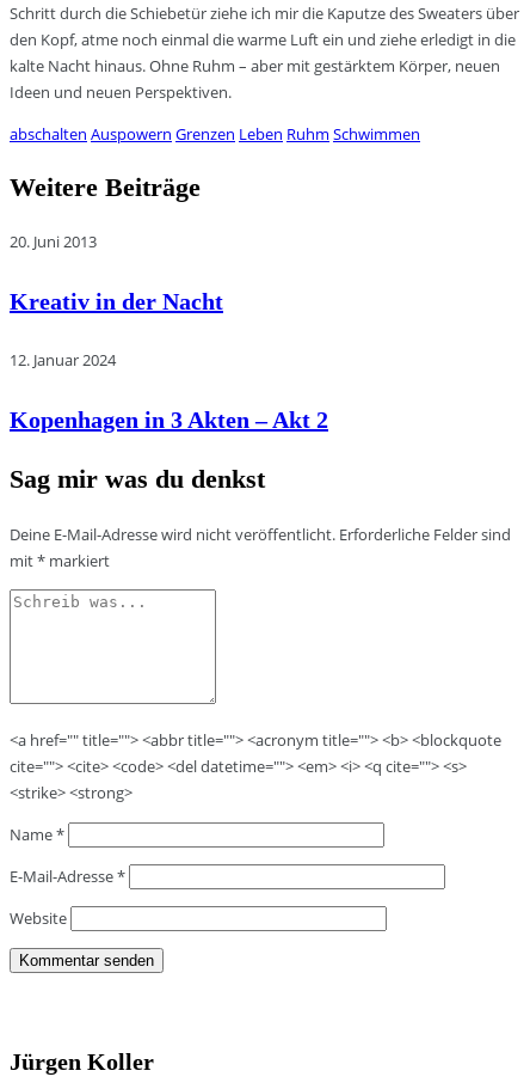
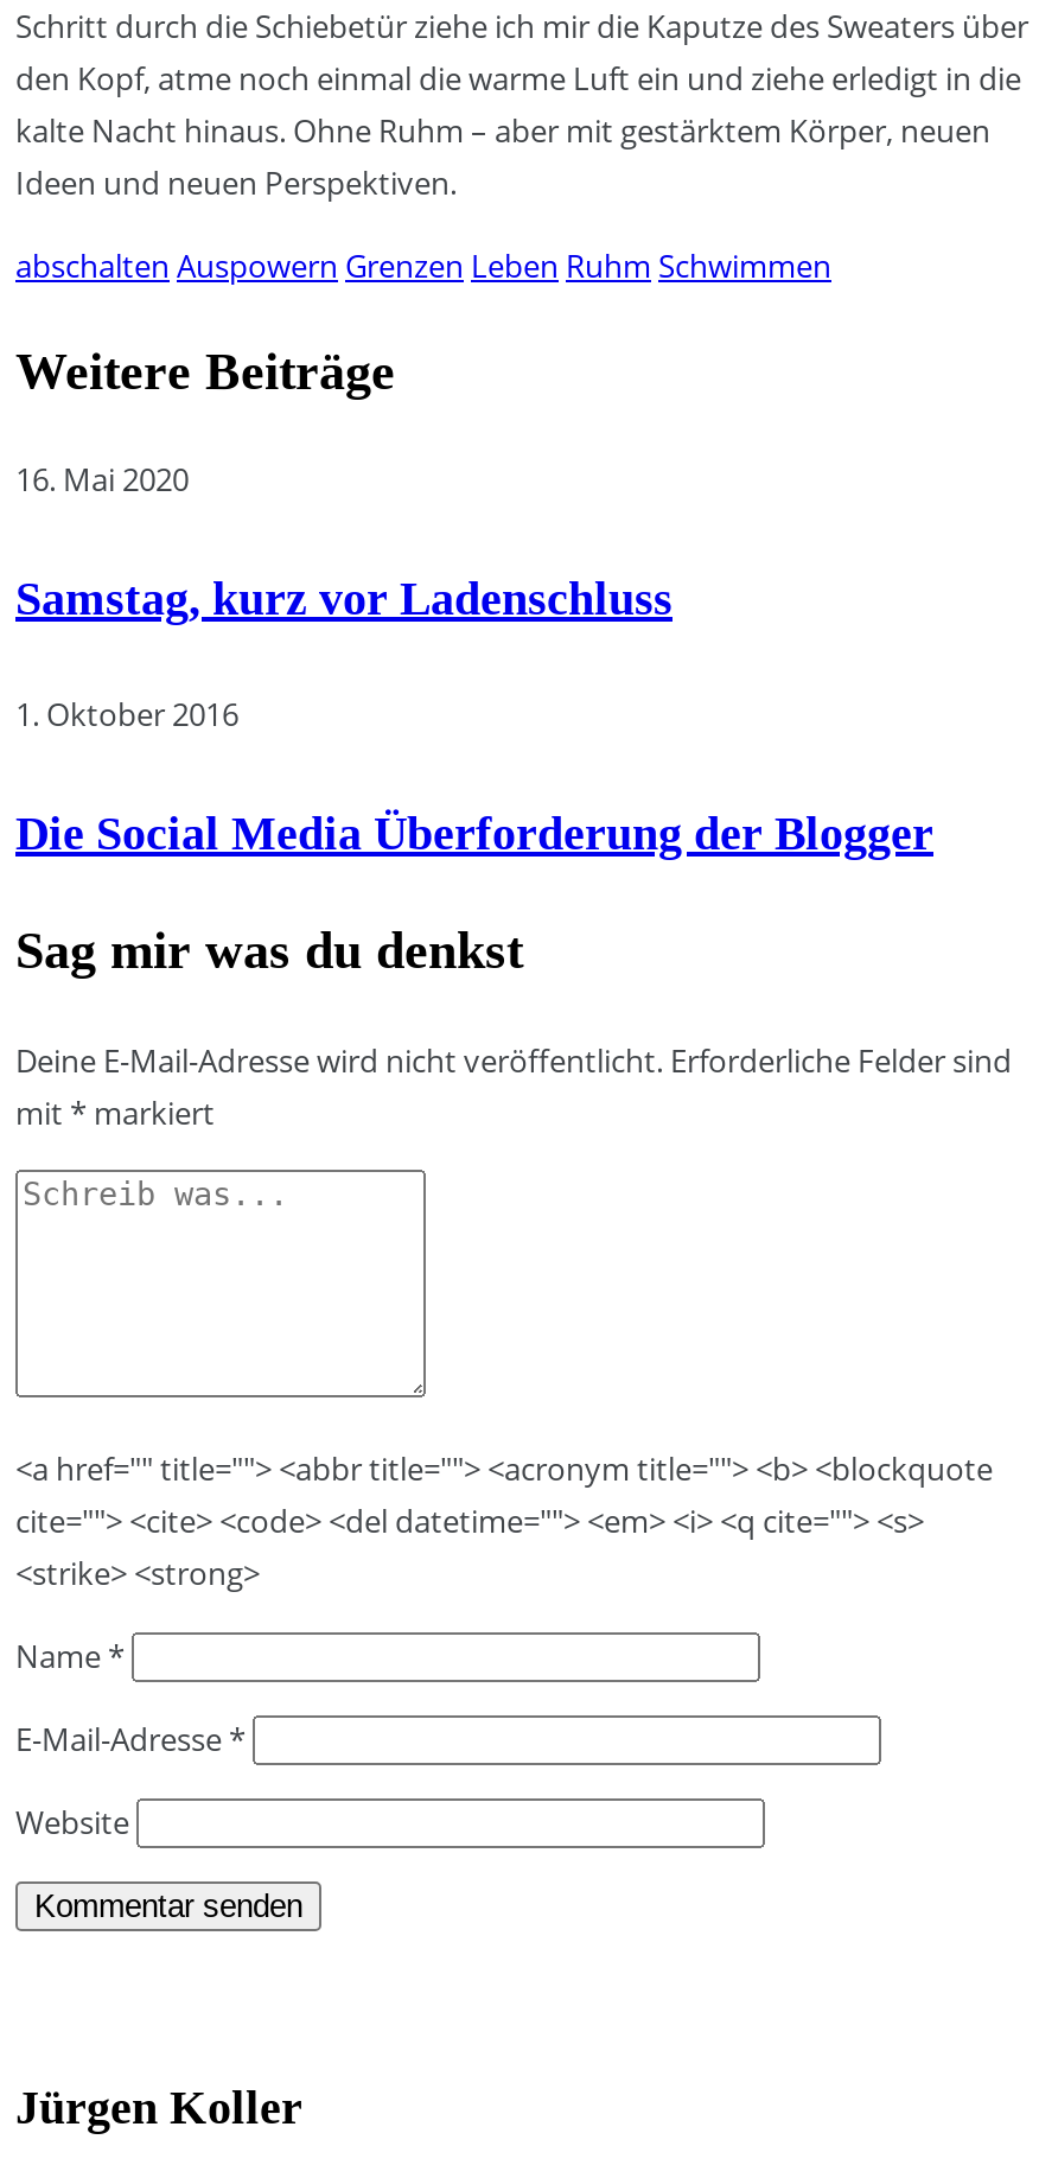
- 20. Juni 2013
+ 16. Mai 2020

- Kreativ in der Nacht
+ Samstag, kurz vor Ladenschluss

- 12. Januar 2024
+ 1. Oktober 2016

- Kopenhagen in 3 Akten – Akt 2
+ Die Social Media Überforderung der Blogger
